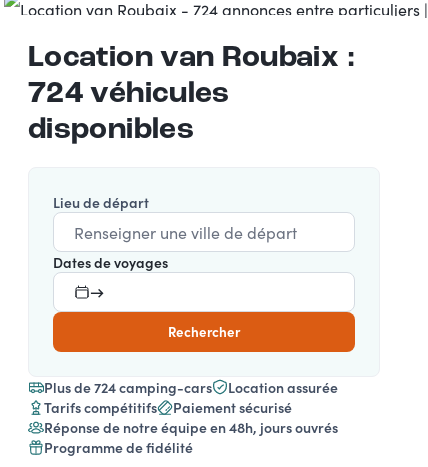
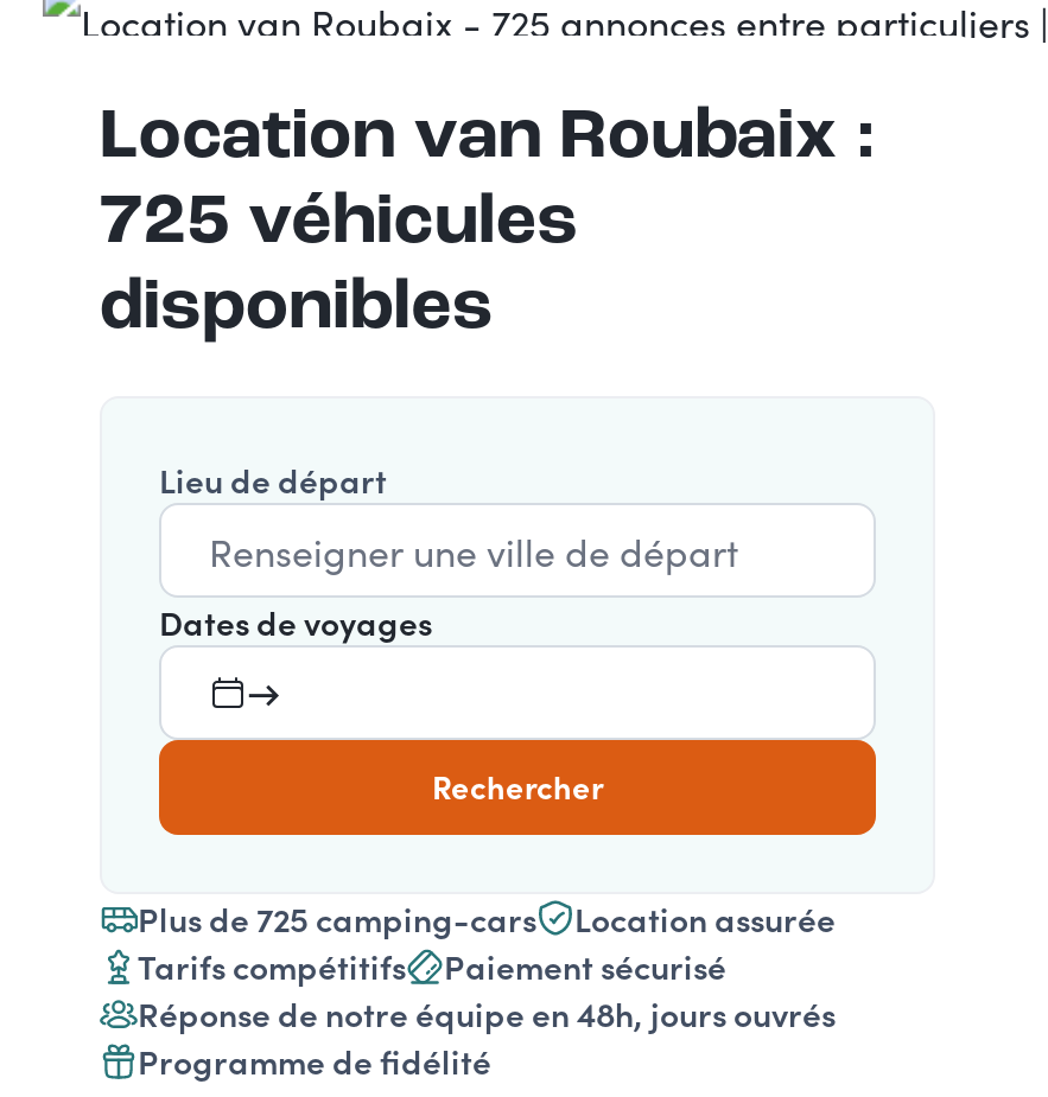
- 724 véhicules
+ 725 véhicules

- Plus de 724 camping-cars
+ Plus de 725 camping-cars
